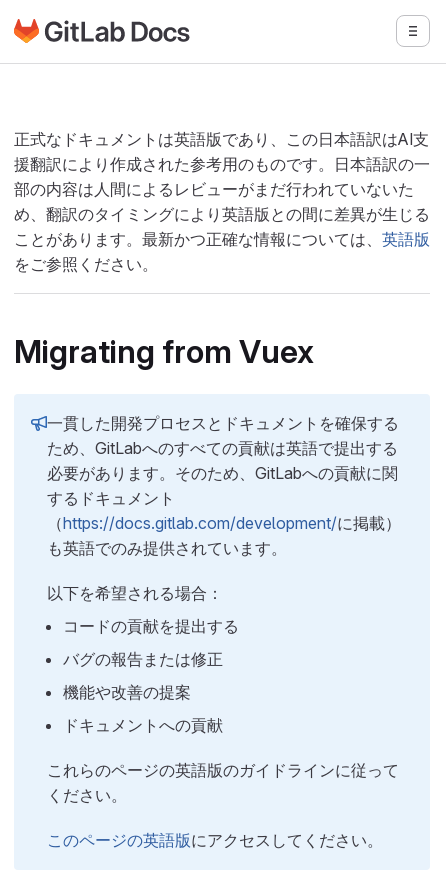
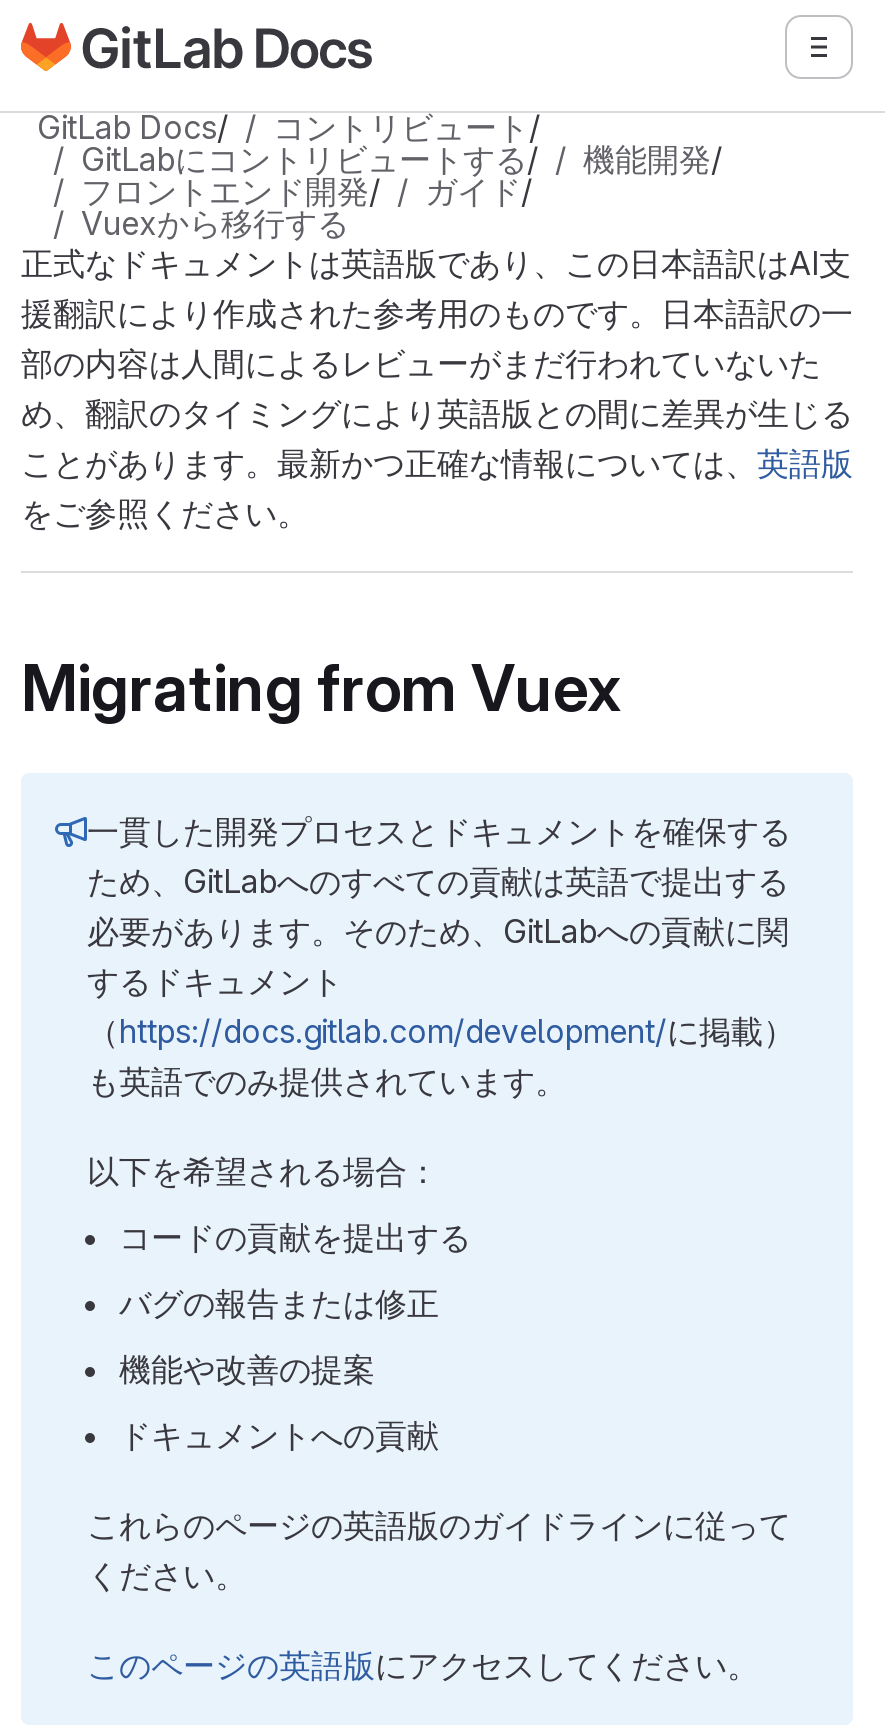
+ GitLab Docs/
+ コントリビュート/
+ GitLabにコントリビュートする/
+ 機能開発/
+ フロントエンド開発/
+ ガイド/
+ Vuexから移行する
